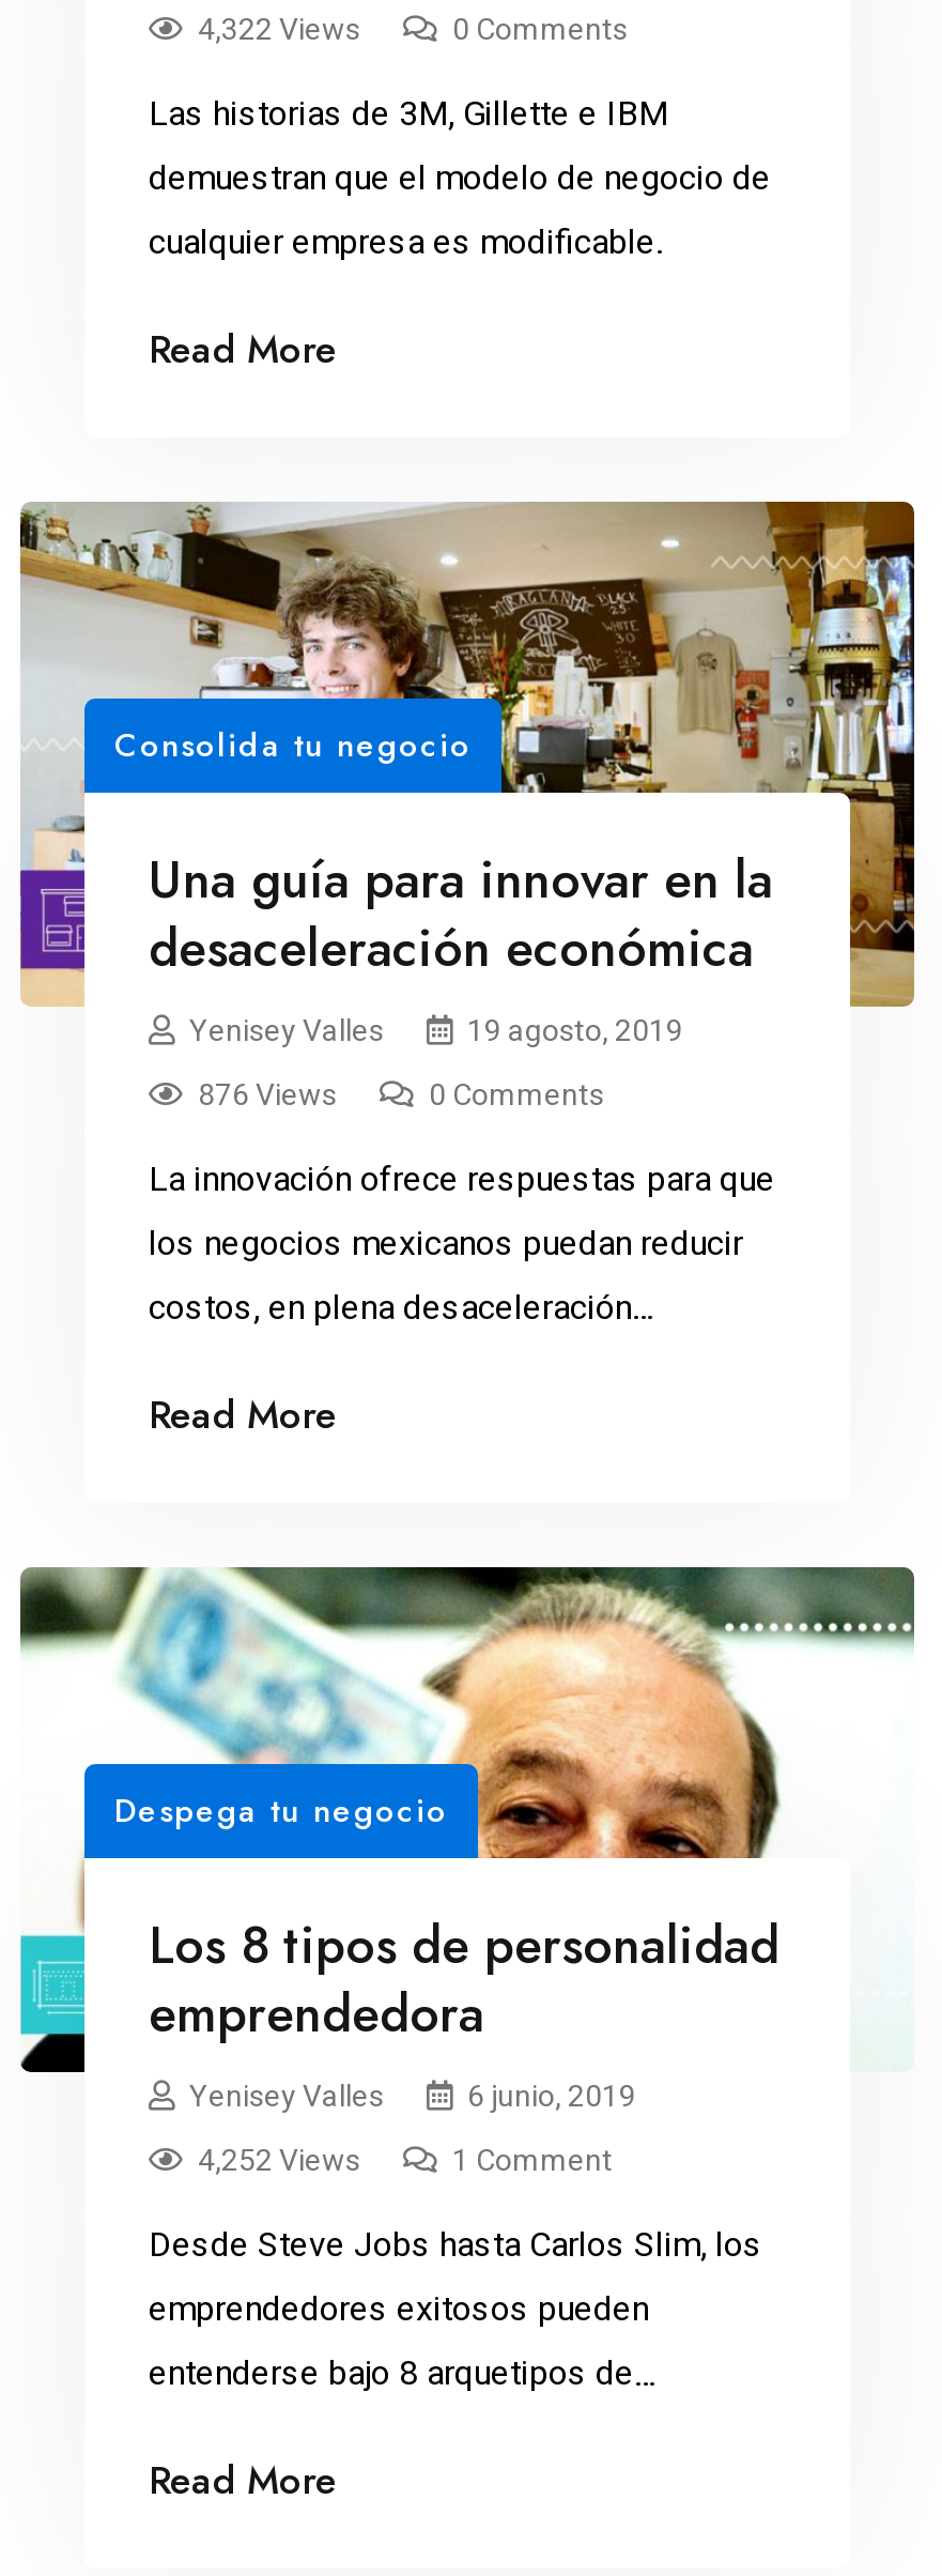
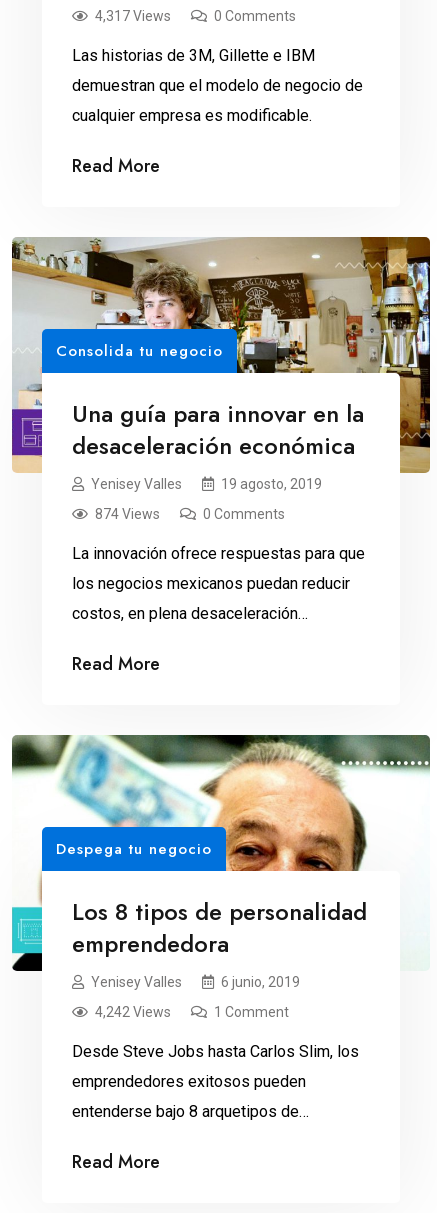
- 4,322 Views
+ 4,317 Views

- 876 Views
+ 874 Views

- 4,252 Views
+ 4,242 Views
